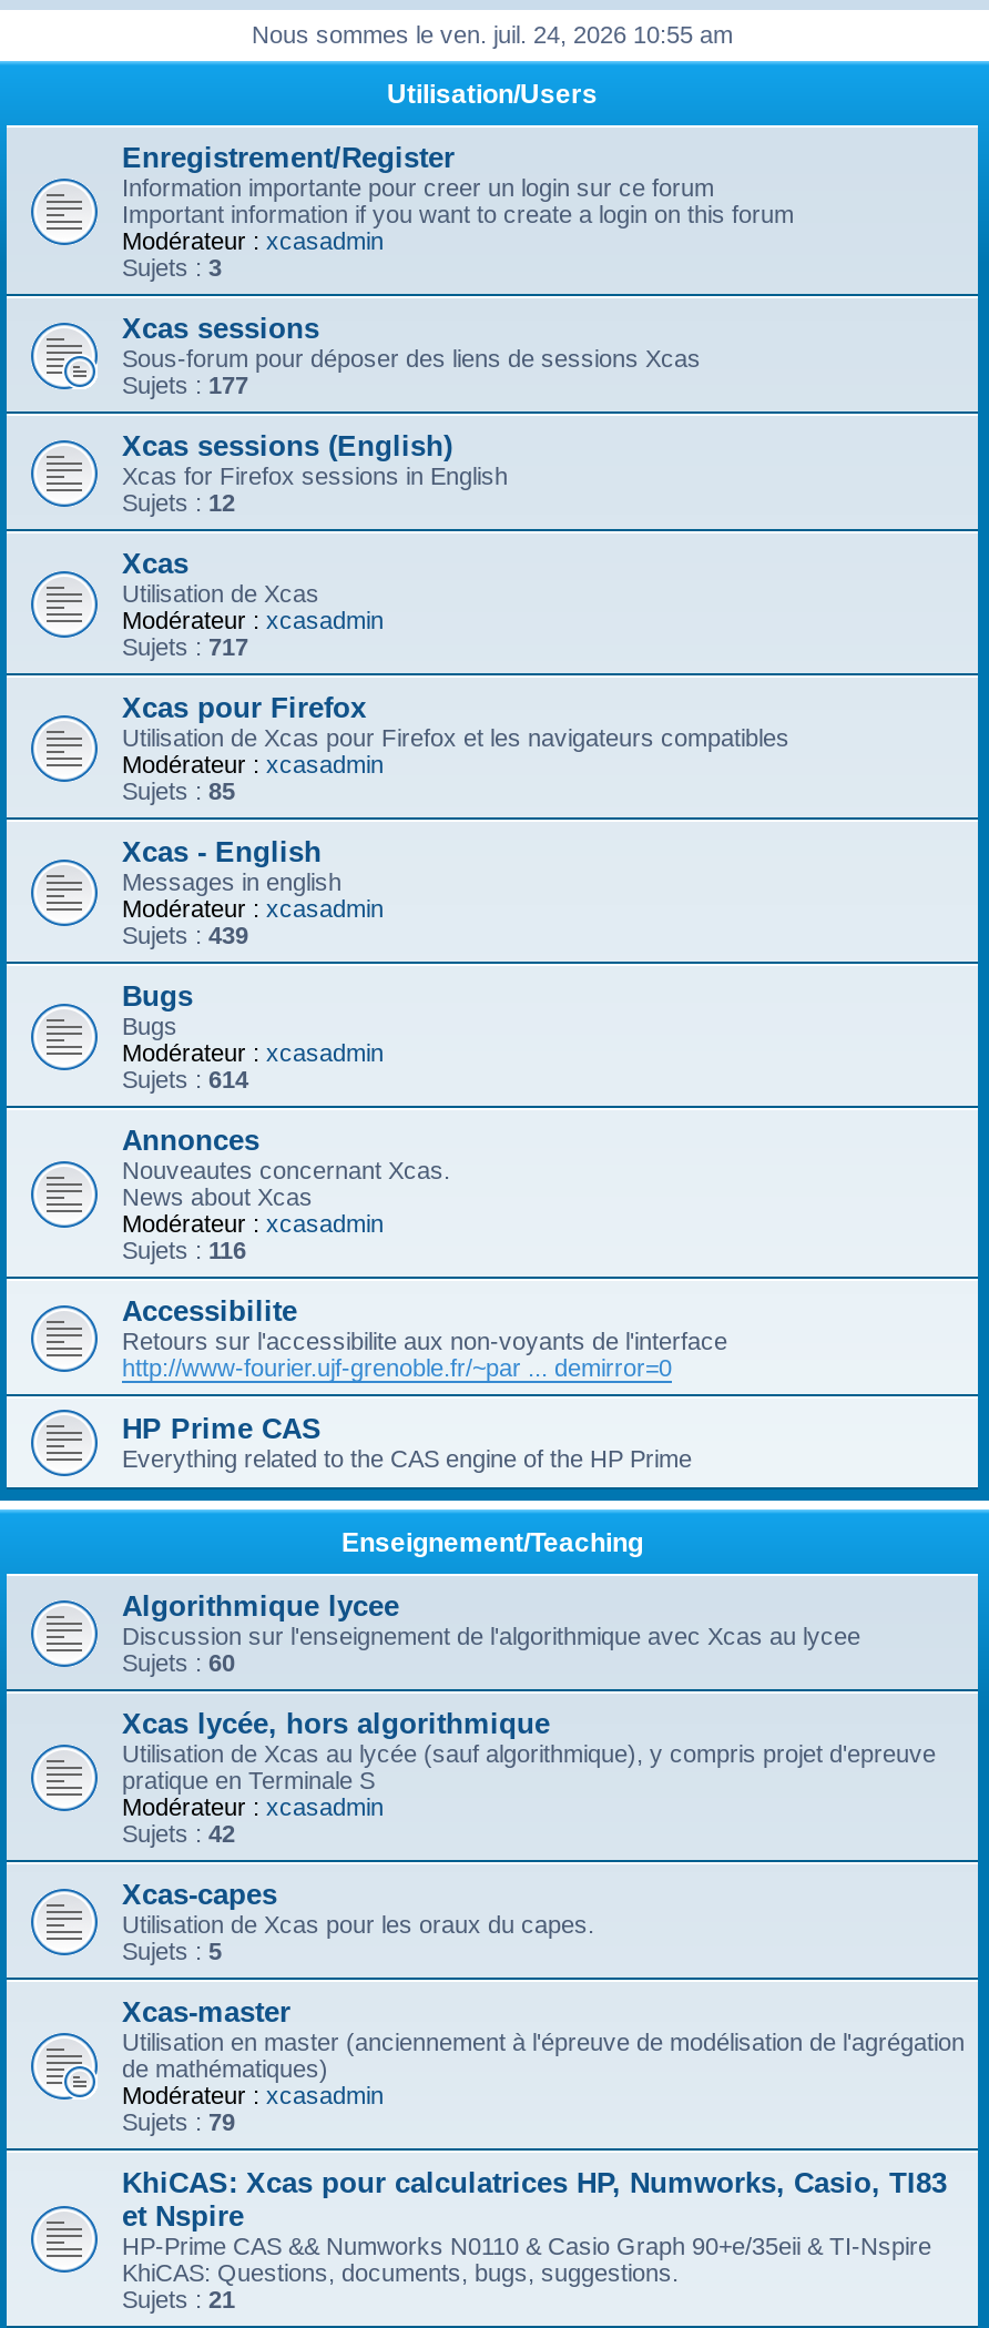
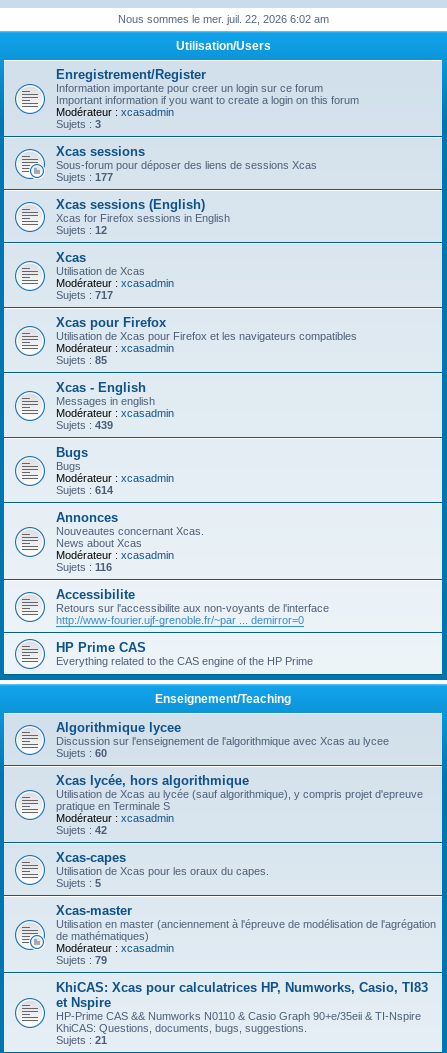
- Nous sommes le ven. juil. 24, 2026 10:55 am
+ Nous sommes le mer. juil. 22, 2026 6:02 am
